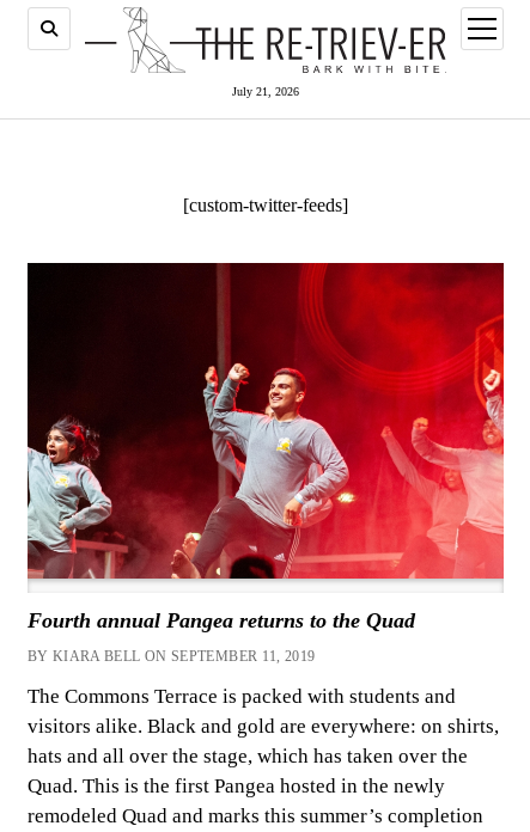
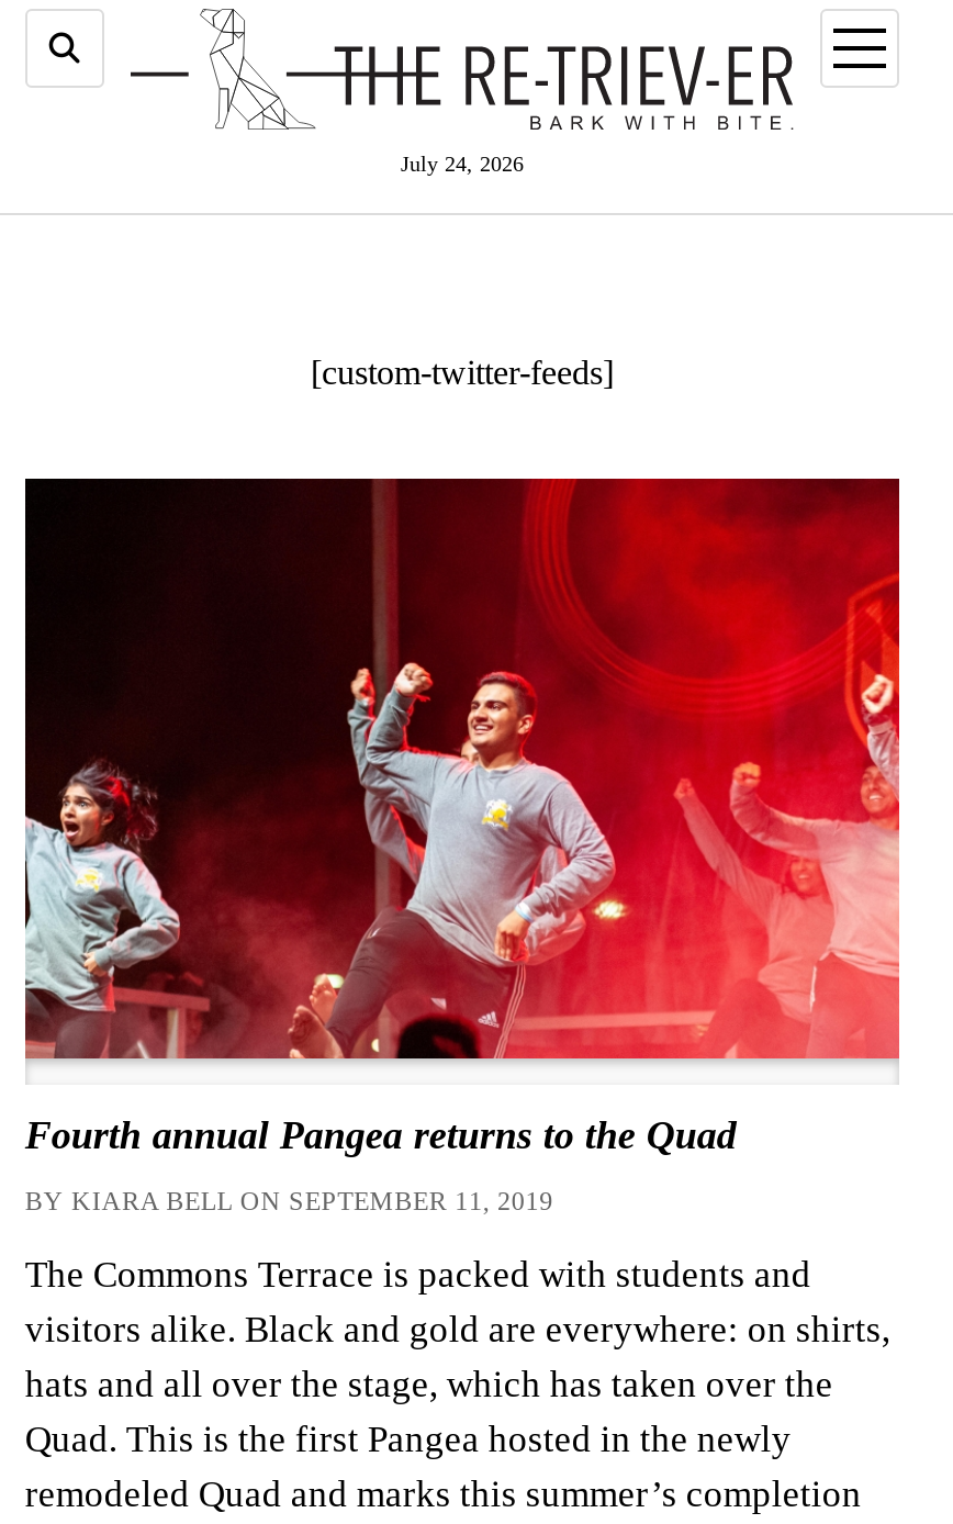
- July 21, 2026
+ July 24, 2026
